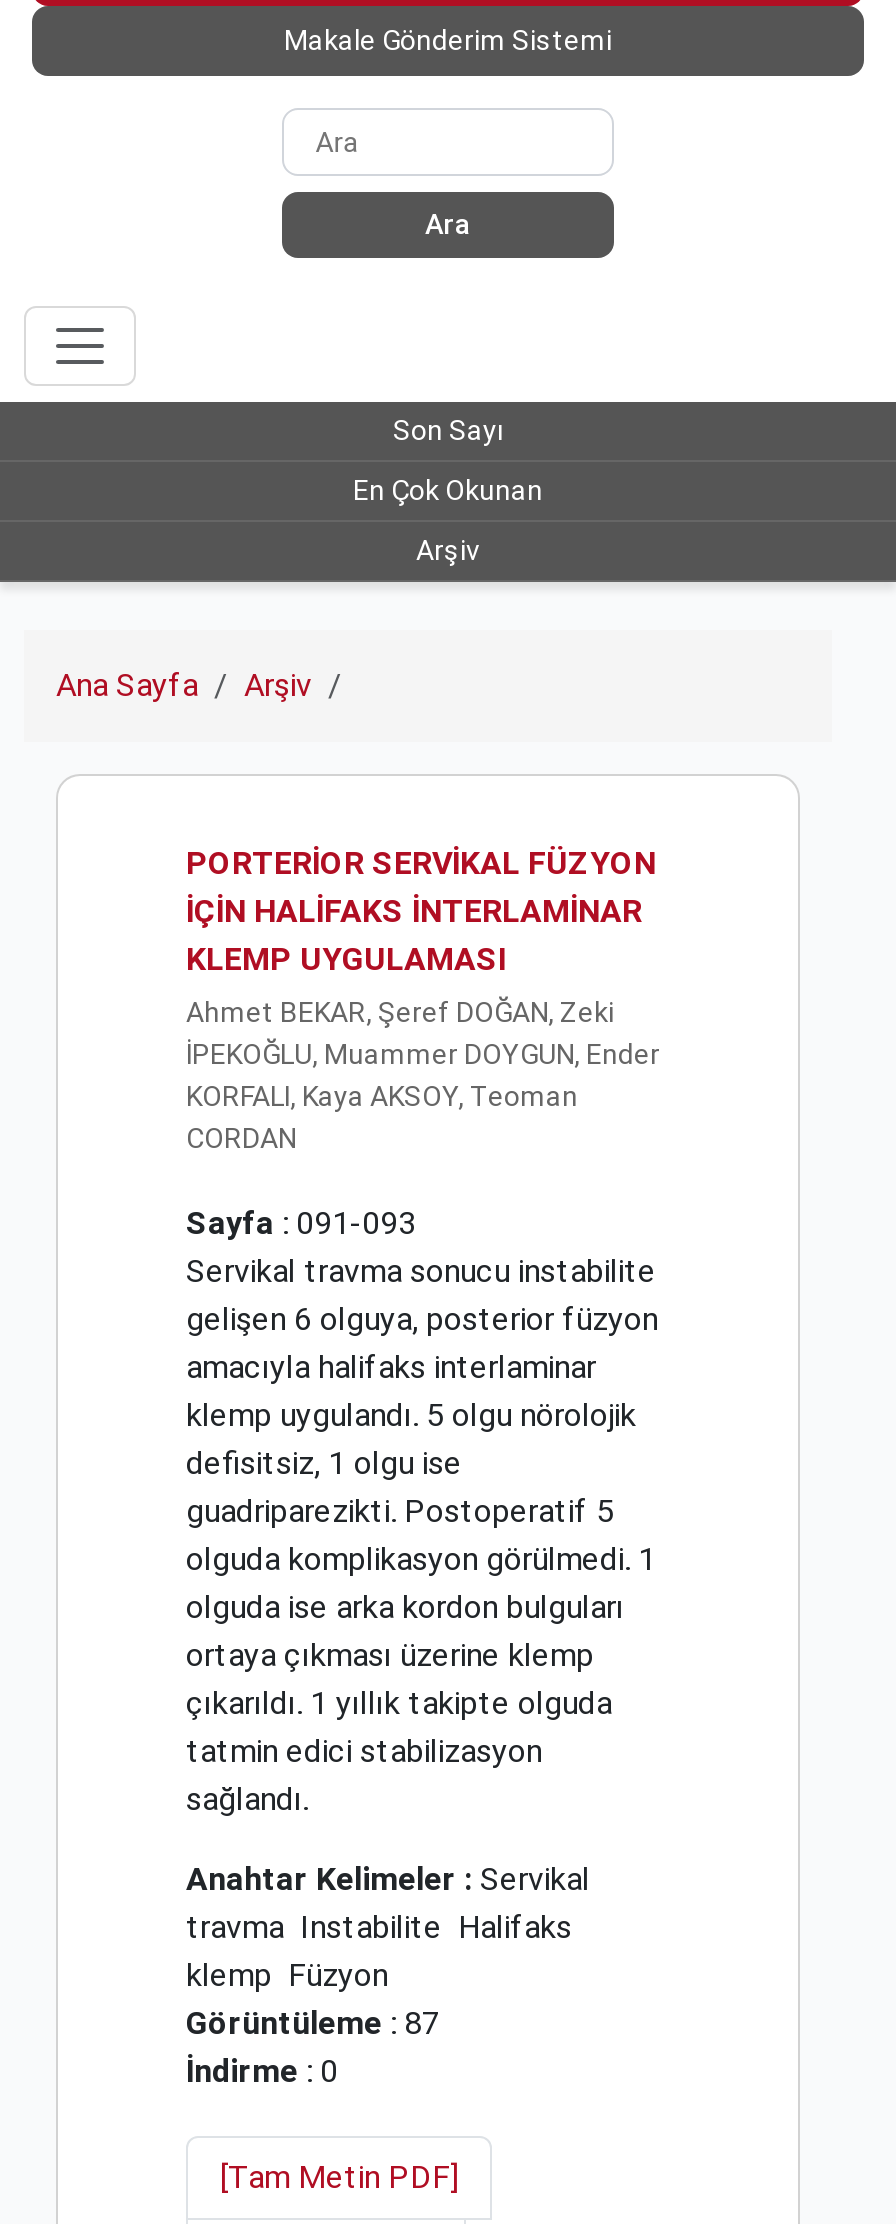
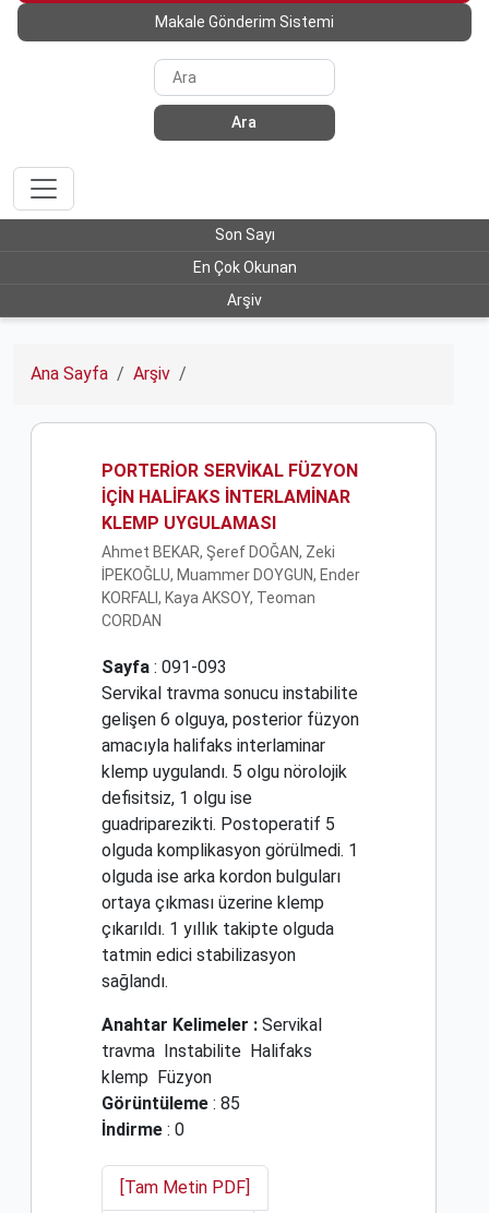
- Görüntüleme: 87
+ Görüntüleme: 85
